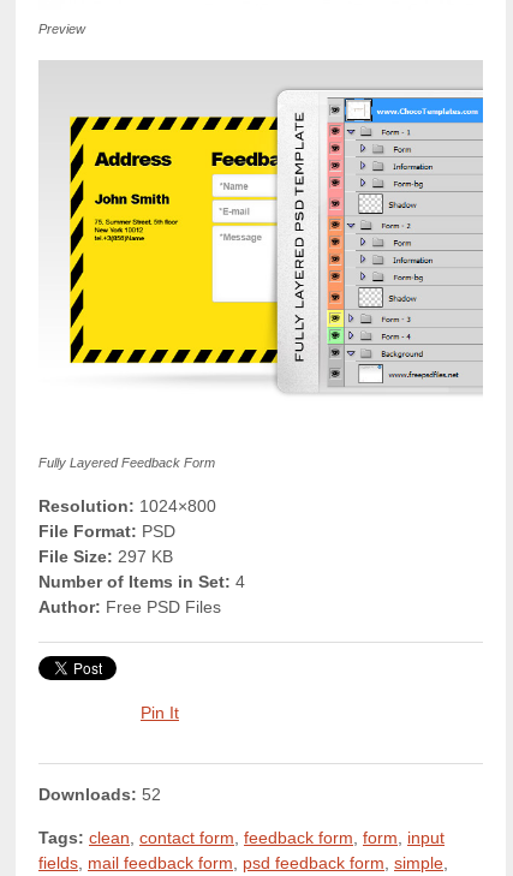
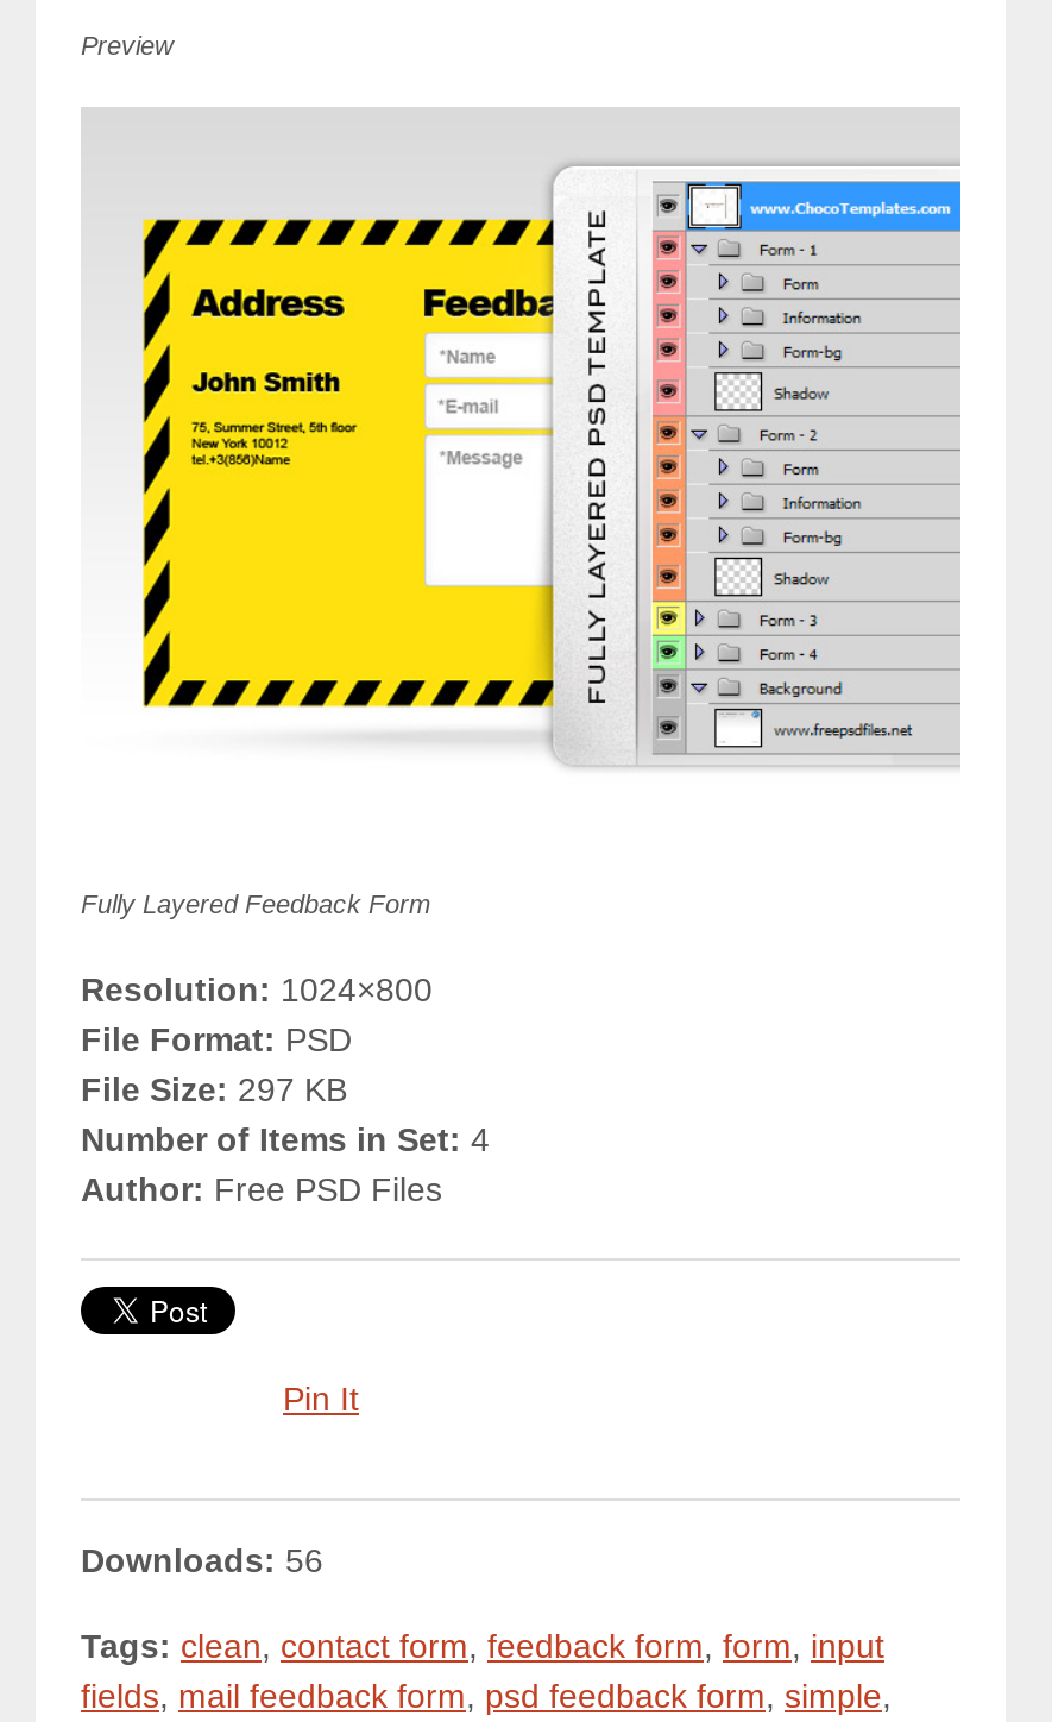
- Downloads: 52
+ Downloads: 56
